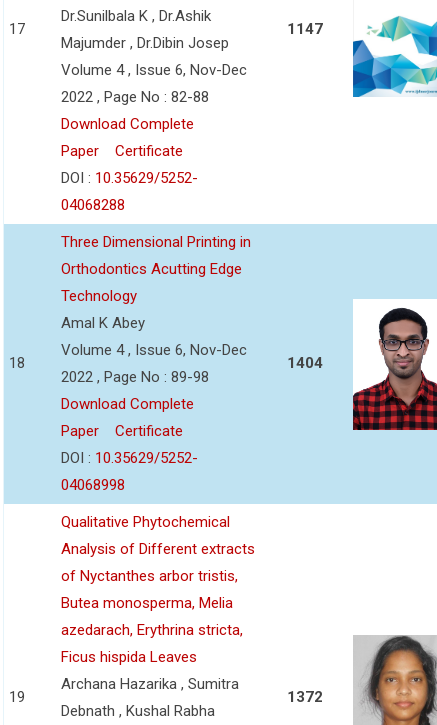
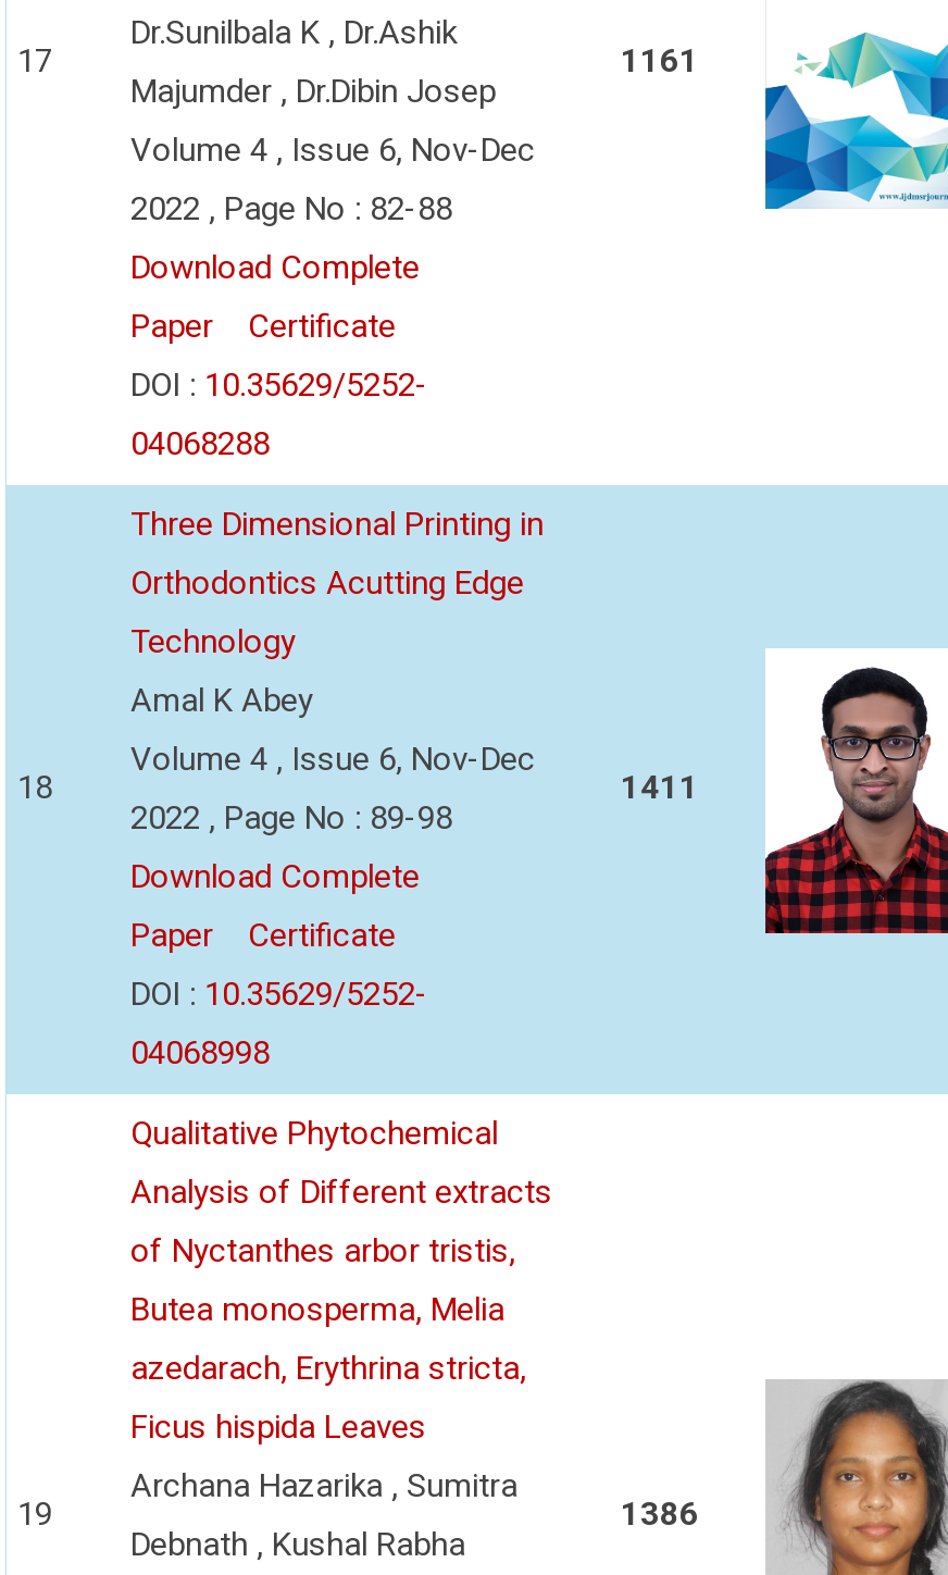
- 1147
+ 1161

- 1404
+ 1411

- 1372
+ 1386
